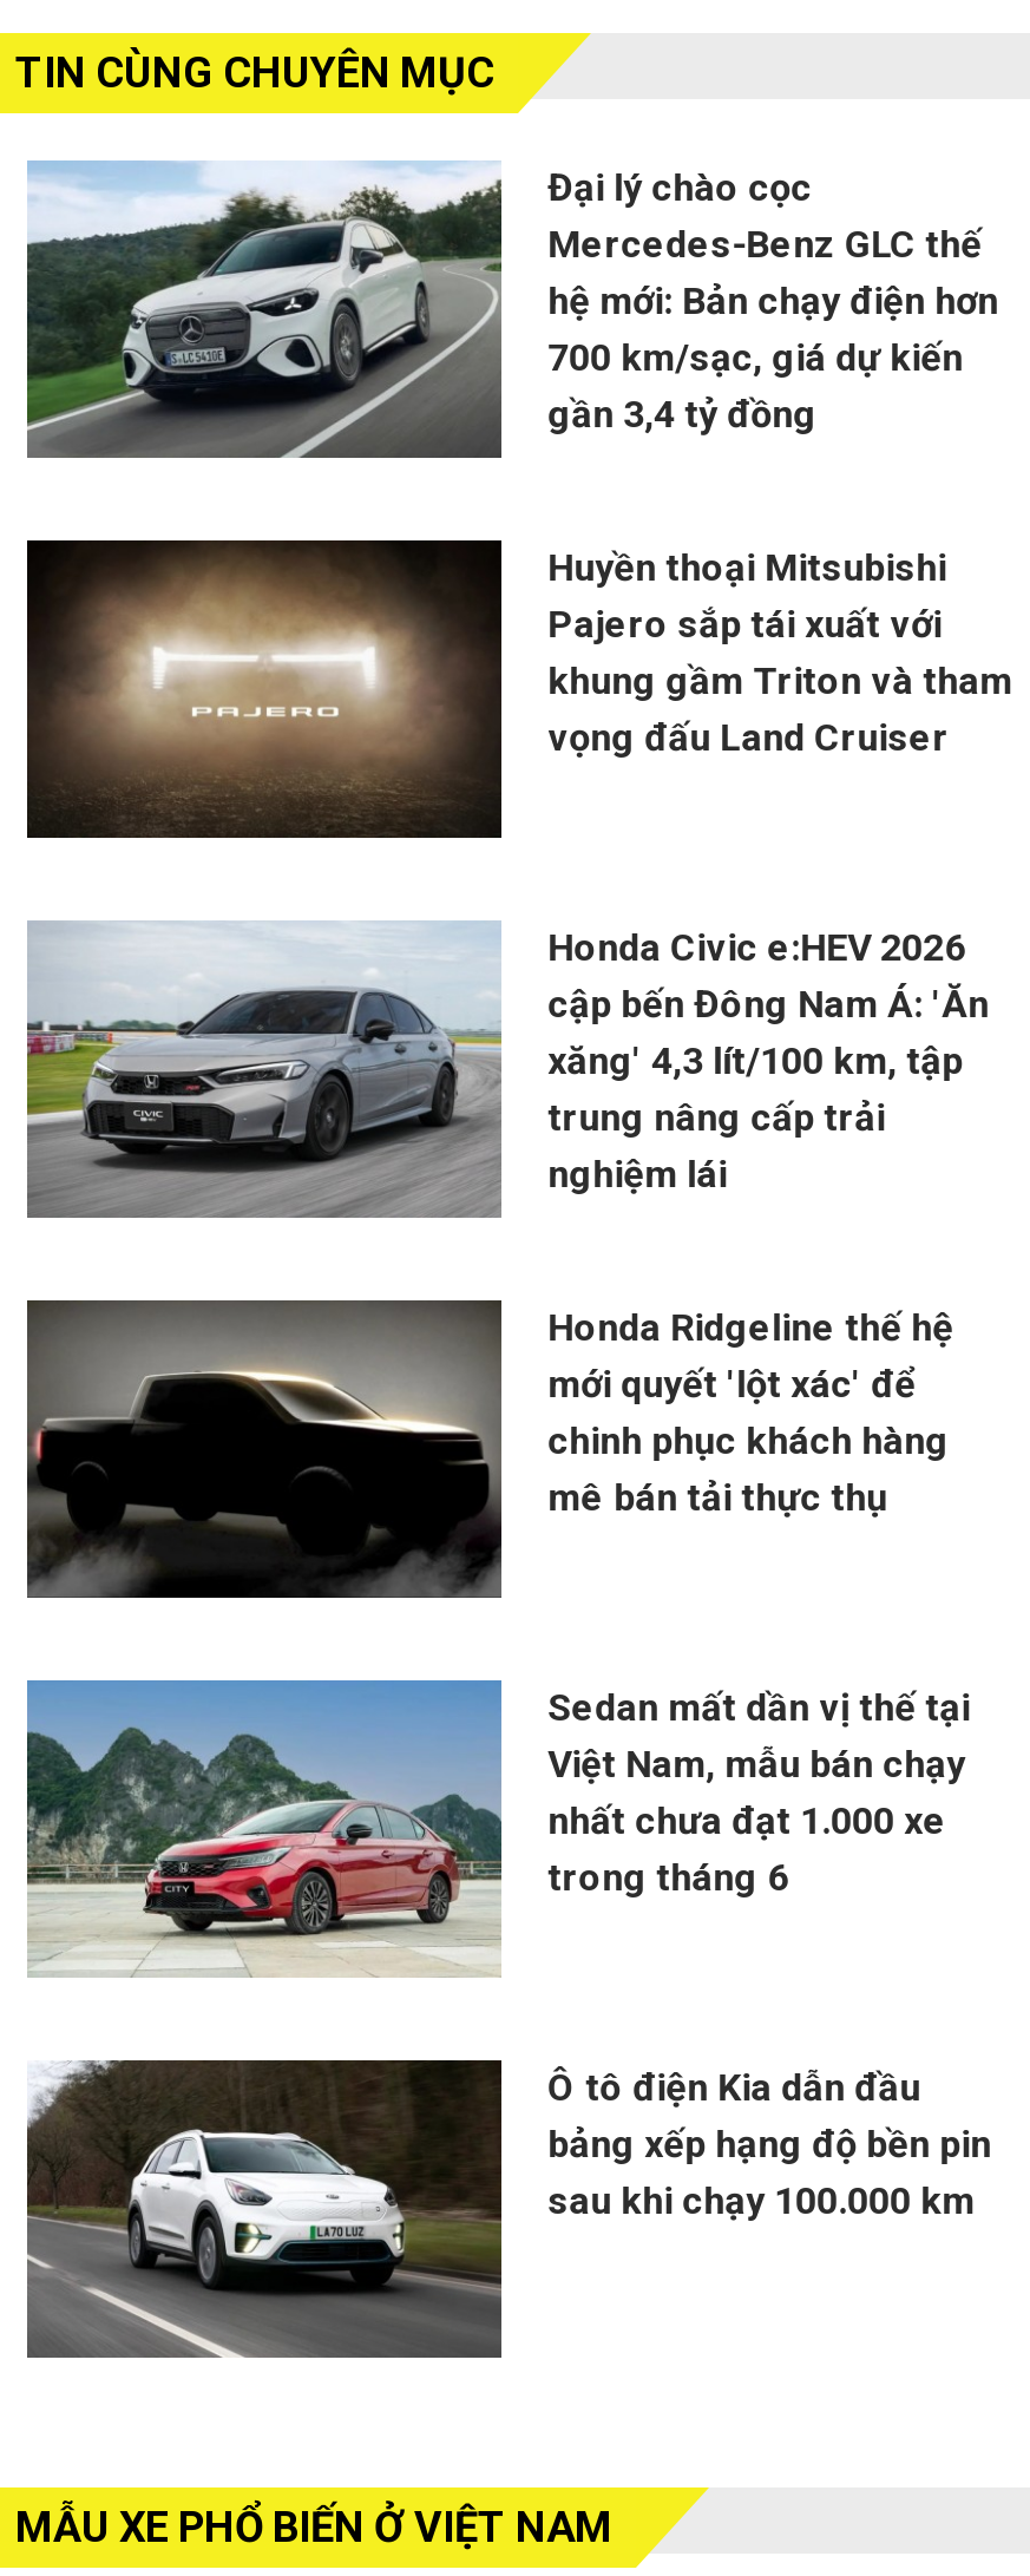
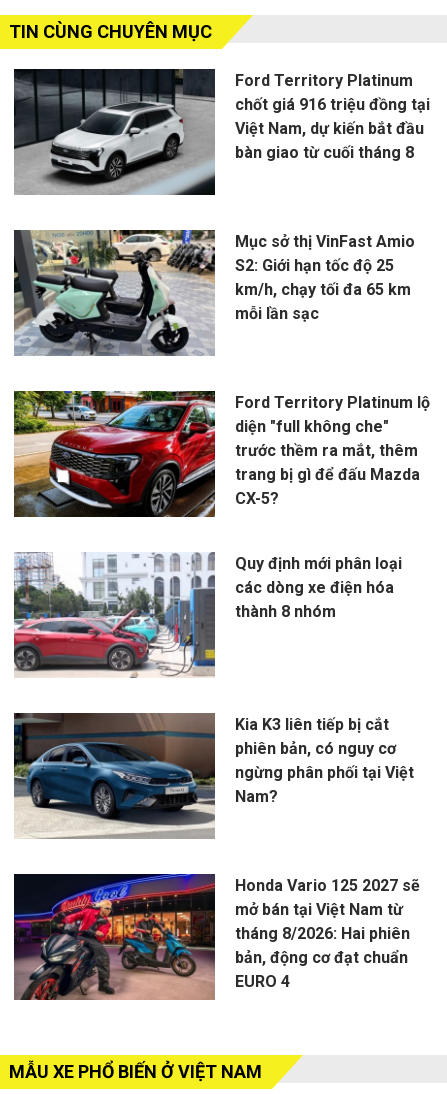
- [image]
- Đại lý chào cọc
- Mercedes-Benz GLC thế
- hệ mới: Bản chạy điện hơn
- 700 km/sạc, giá dự kiến
- gần 3,4 tỷ đồng
+ [image]
+ Ford Territory Platinum
+ chốt giá 916 triệu đồng tại
+ Việt Nam, dự kiến bắt đầu
+ bàn giao từ cuối tháng 8

- [image]
- Huyền thoại Mitsubishi
- Pajero sắp tái xuất với
- khung gầm Triton và tham
- vọng đấu Land Cruiser
+ [image]
+ Mục sở thị VinFast Amio
+ S2: Giới hạn tốc độ 25
+ km/h, chạy tối đa 65 km
+ mỗi lần sạc

- [image]
- Honda Civic e:HEV 2026
- cập bến Đông Nam Á: 'Ăn
- xăng' 4,3 lít/100 km, tập
- trung nâng cấp trải
- nghiệm lái
+ [image]
+ Ford Territory Platinum lộ
+ diện "full không che"
+ trước thềm ra mắt, thêm
+ trang bị gì để đấu Mazda
+ CX-5?

- [image]
- Honda Ridgeline thế hệ
- mới quyết 'lột xác' để
- chinh phục khách hàng
- mê bán tải thực thụ
+ [image]
+ Quy định mới phân loại
+ các dòng xe điện hóa
+ thành 8 nhóm

- [image]
- Sedan mất dần vị thế tại
- Việt Nam, mẫu bán chạy
- nhất chưa đạt 1.000 xe
- trong tháng 6
+ [image]
+ Kia K3 liên tiếp bị cắt
+ phiên bản, có nguy cơ
+ ngừng phân phối tại Việt
+ Nam?

- [image]
- Ô tô điện Kia dẫn đầu
- bảng xếp hạng độ bền pin
- sau khi chạy 100.000 km
+ [image]
+ Honda Vario 125 2027 sẽ
+ mở bán tại Việt Nam từ
+ tháng 8/2026: Hai phiên
+ bản, động cơ đạt chuẩn
+ EURO 4
